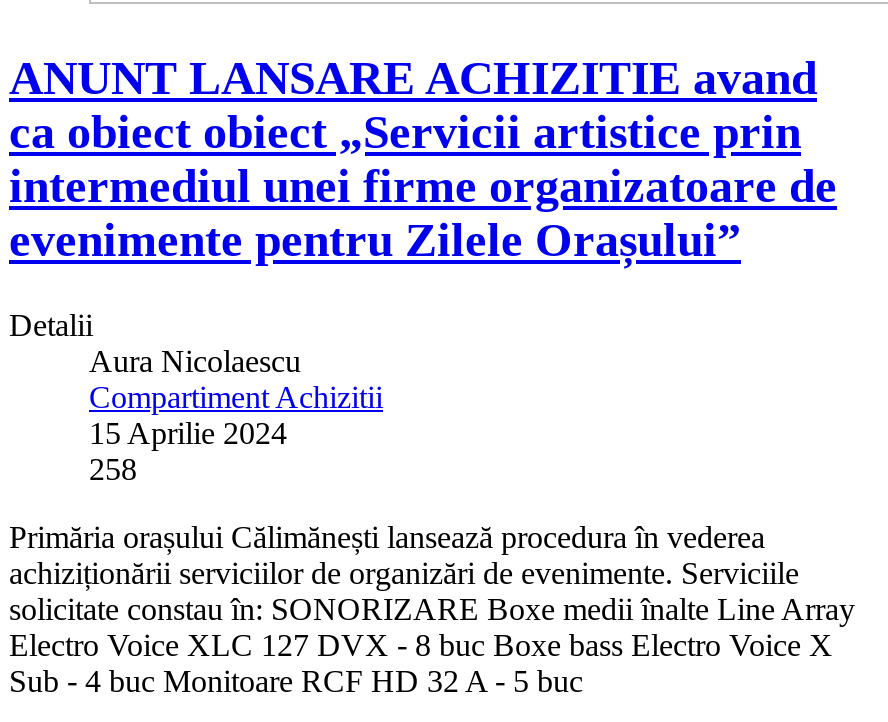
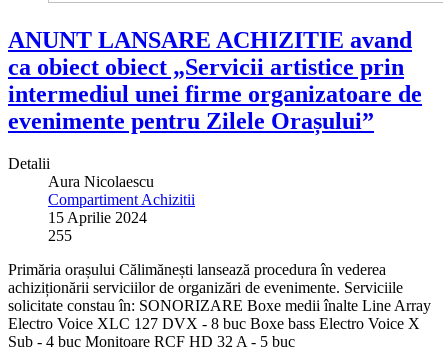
- 258
+ 255
